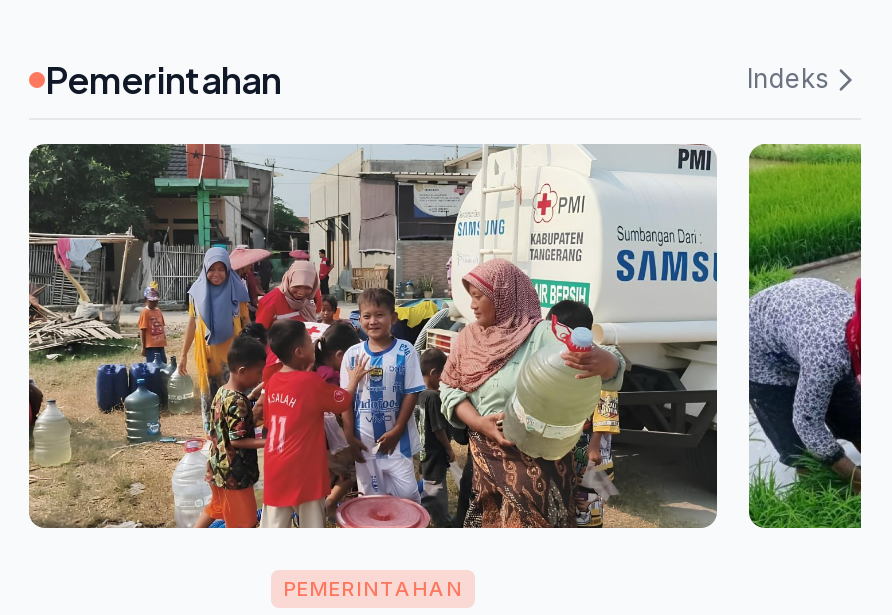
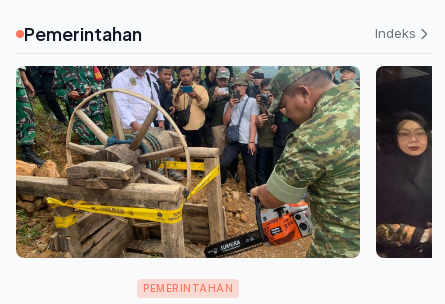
- [image]
+ [image]

- [image]
+ [image]
